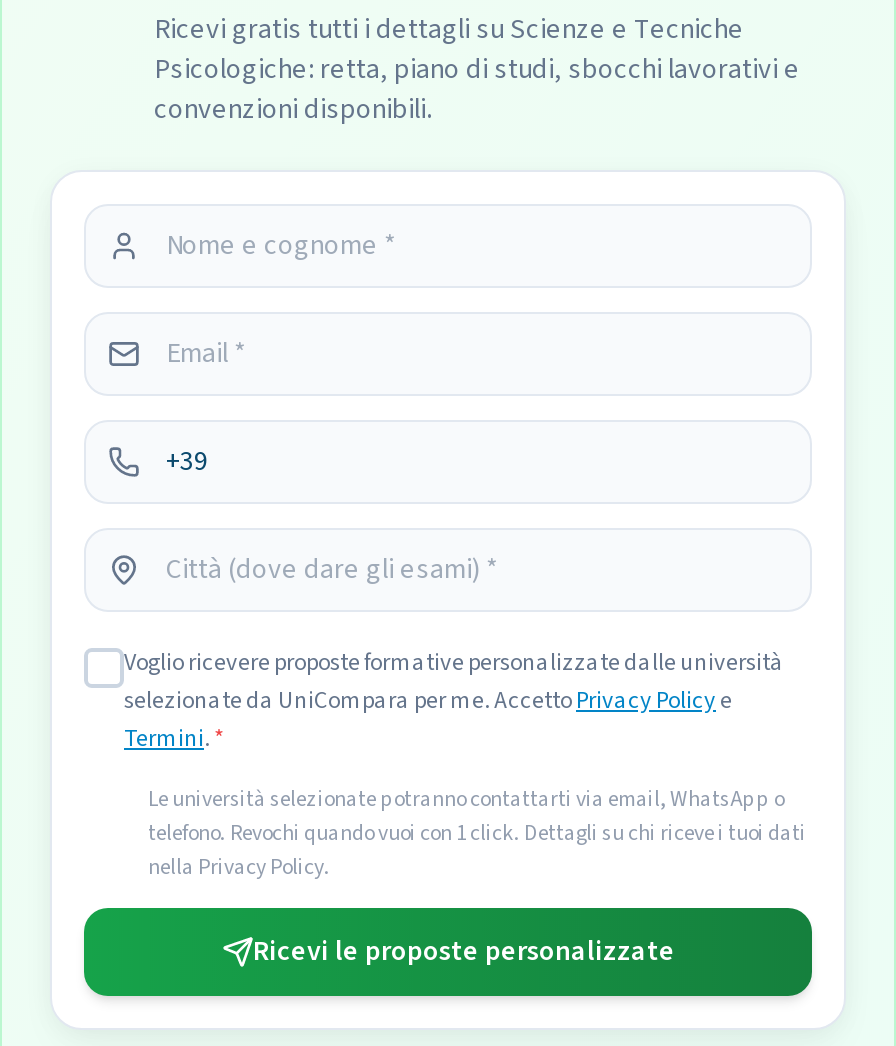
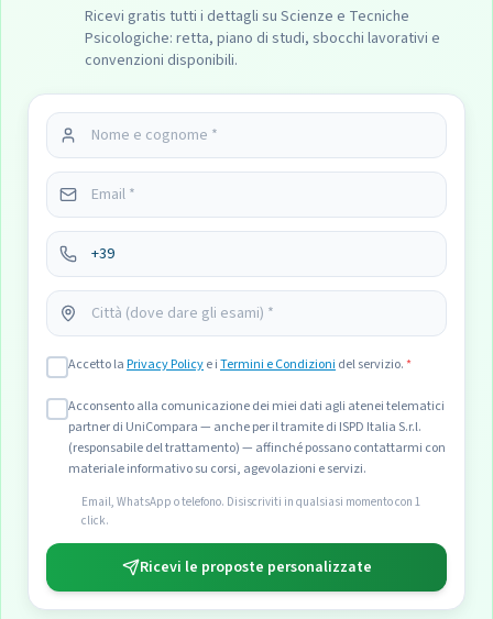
- Voglio ricevere proposte formative personalizzate dalle università
- selezionate da UniCompara per me. Accetto Privacy Policy e
- Termini. *
- Le università selezionate potranno contattarti via email, WhatsApp o
- telefono. Revochi quando vuoi con 1 click. Dettagli su chi riceve i tuoi dati
- nella Privacy Policy.
+ Accetto la Privacy Policy e i Termini e Condizioni del servizio. *
+ Acconsento alla comunicazione dei miei dati agli atenei telematici
+ partner di UniCompara — anche per il tramite di ISPD Italia S.r.l.
+ (responsabile del trattamento) — affinché possano contattarmi con
+ materiale informativo su corsi, agevolazioni e servizi.
+ Email, WhatsApp o telefono. Disiscriviti in qualsiasi momento con 1
+ click.
